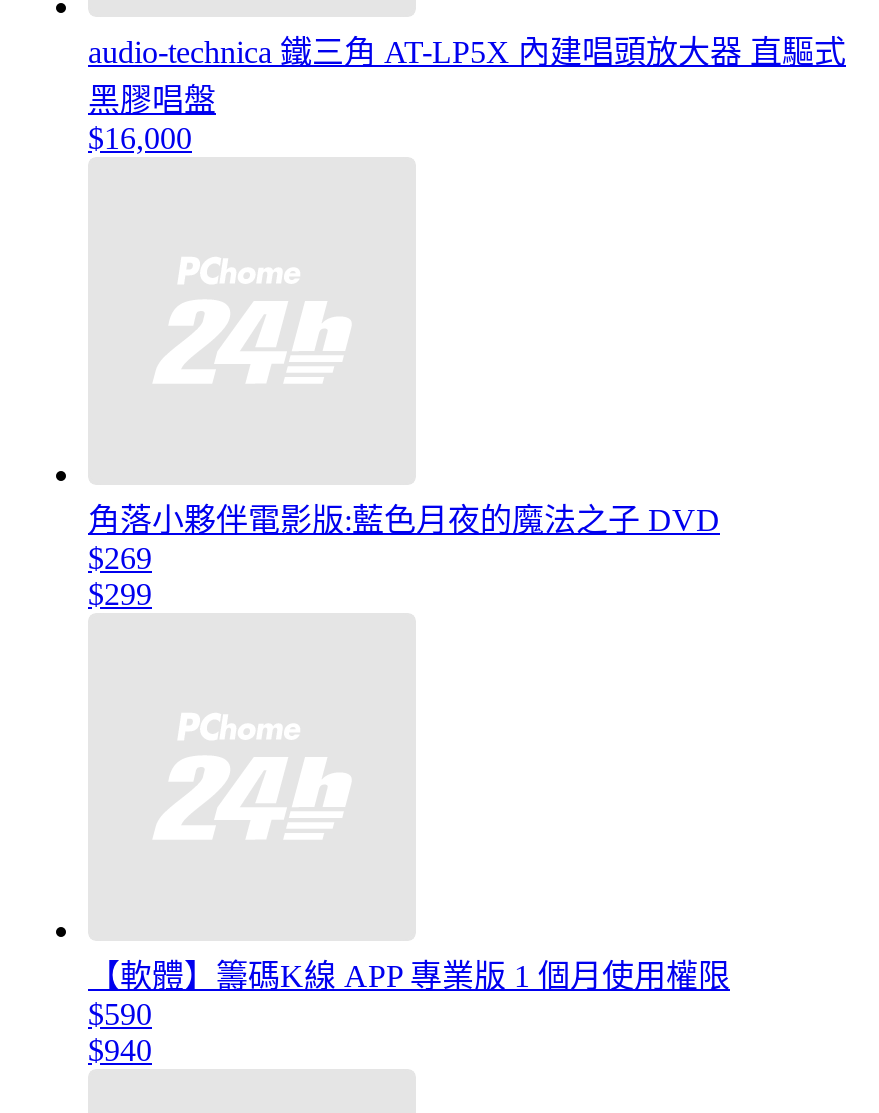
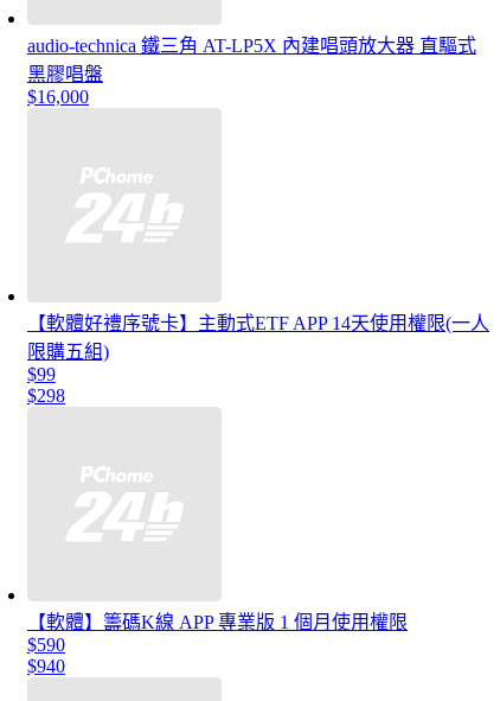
- 角落小夥伴電影版:藍色月夜的魔法之子 DVD
- $269
- $299
+ 【軟體好禮序號卡】主動式ETF APP 14天使用權限(一人
+ 限購五組)
+ $99
+ $298
